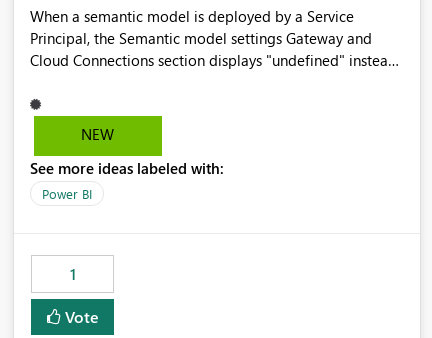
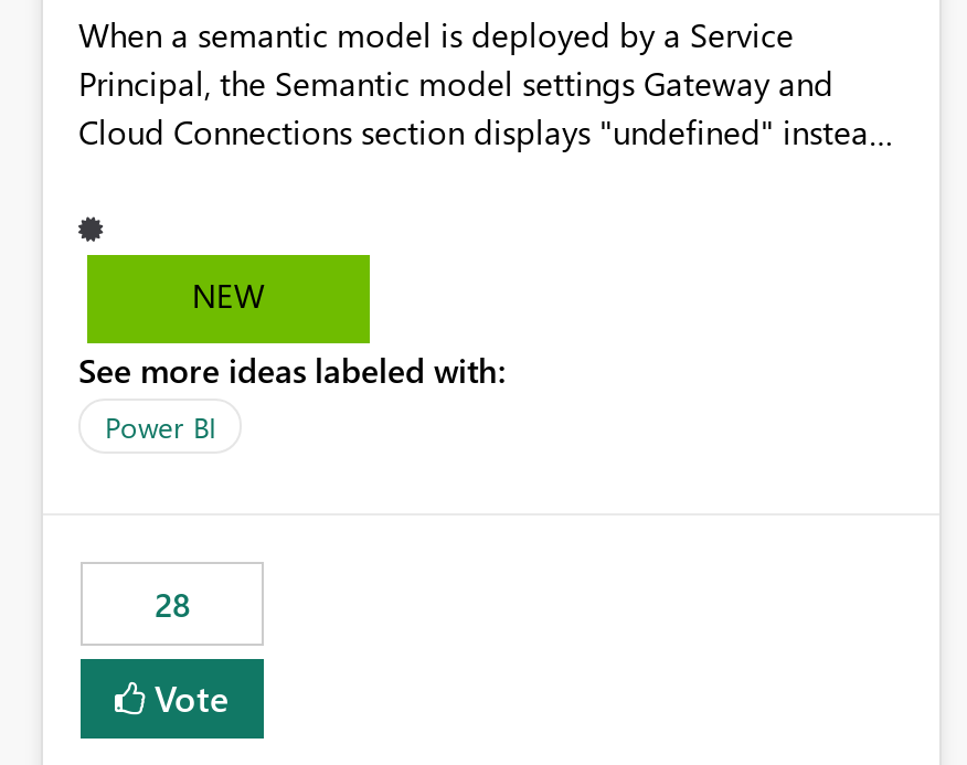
- 1
+ 28
